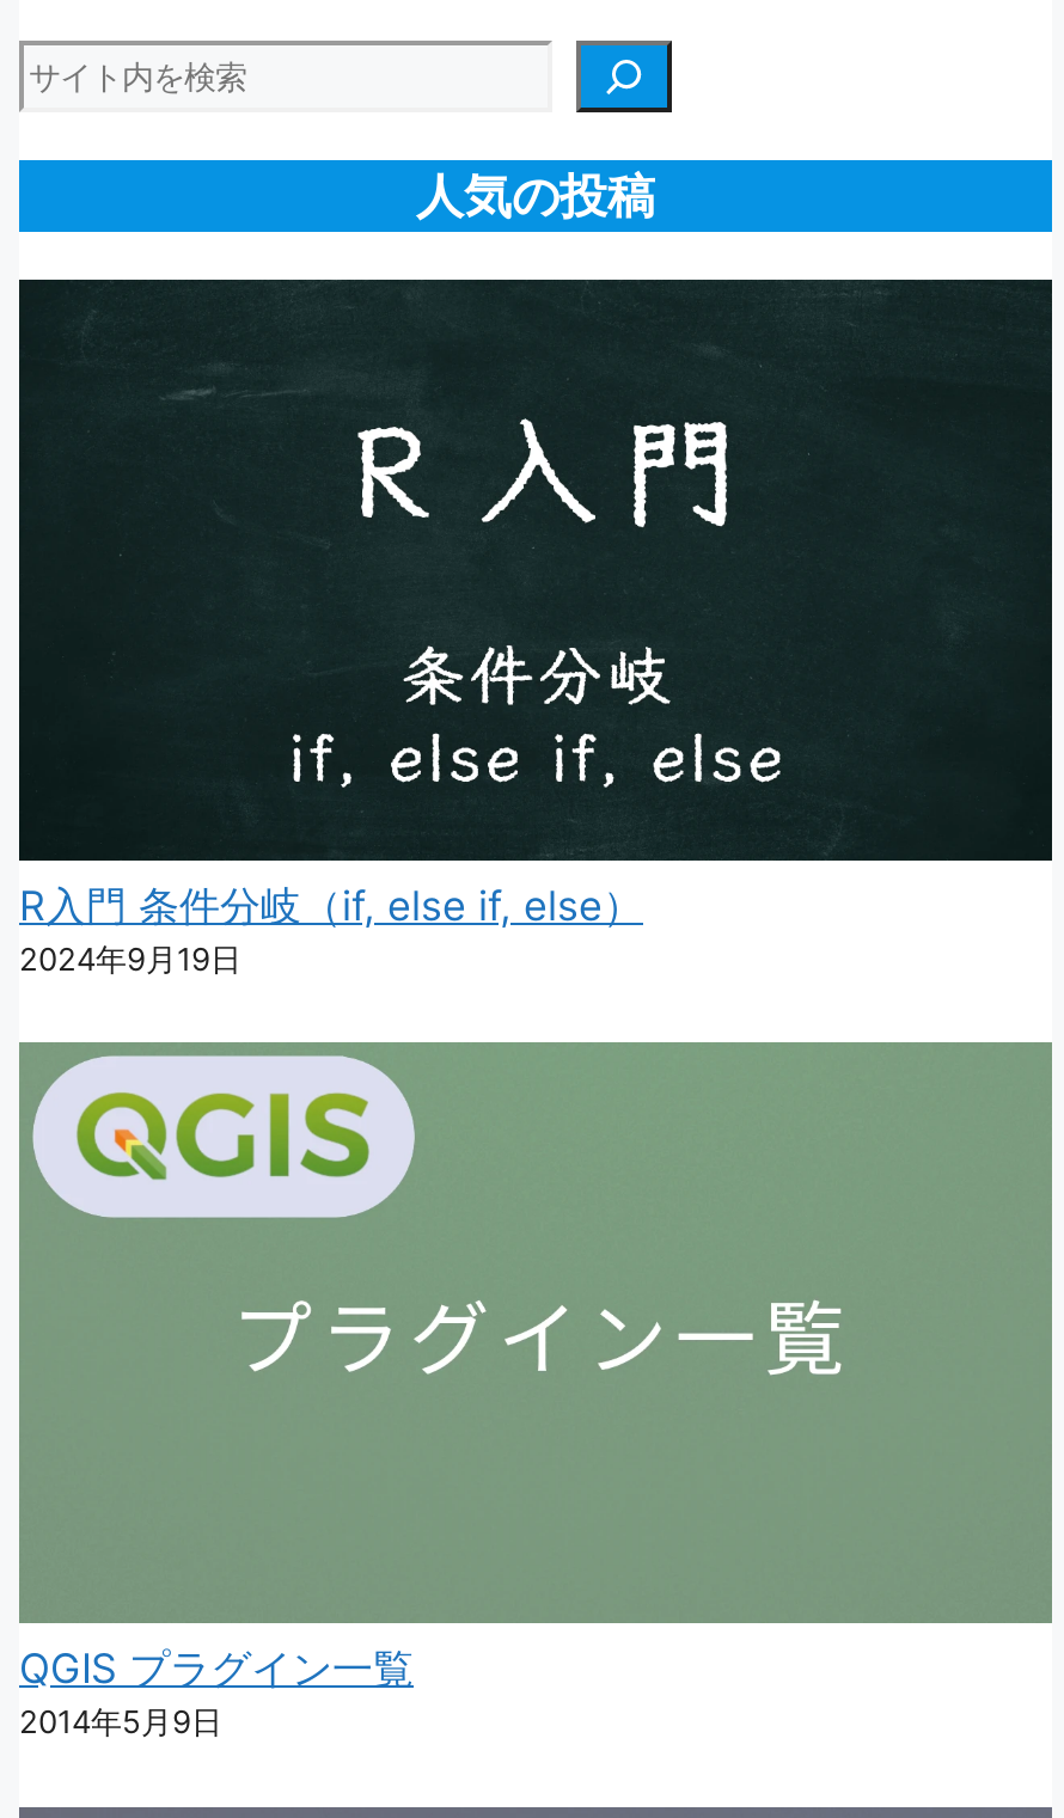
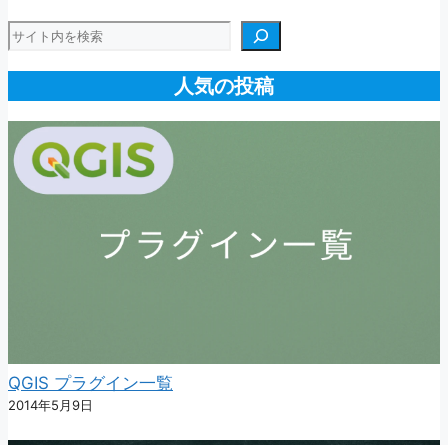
- [image]
- R入門 条件分岐（if, else if, else）
- 2024年9月19日
